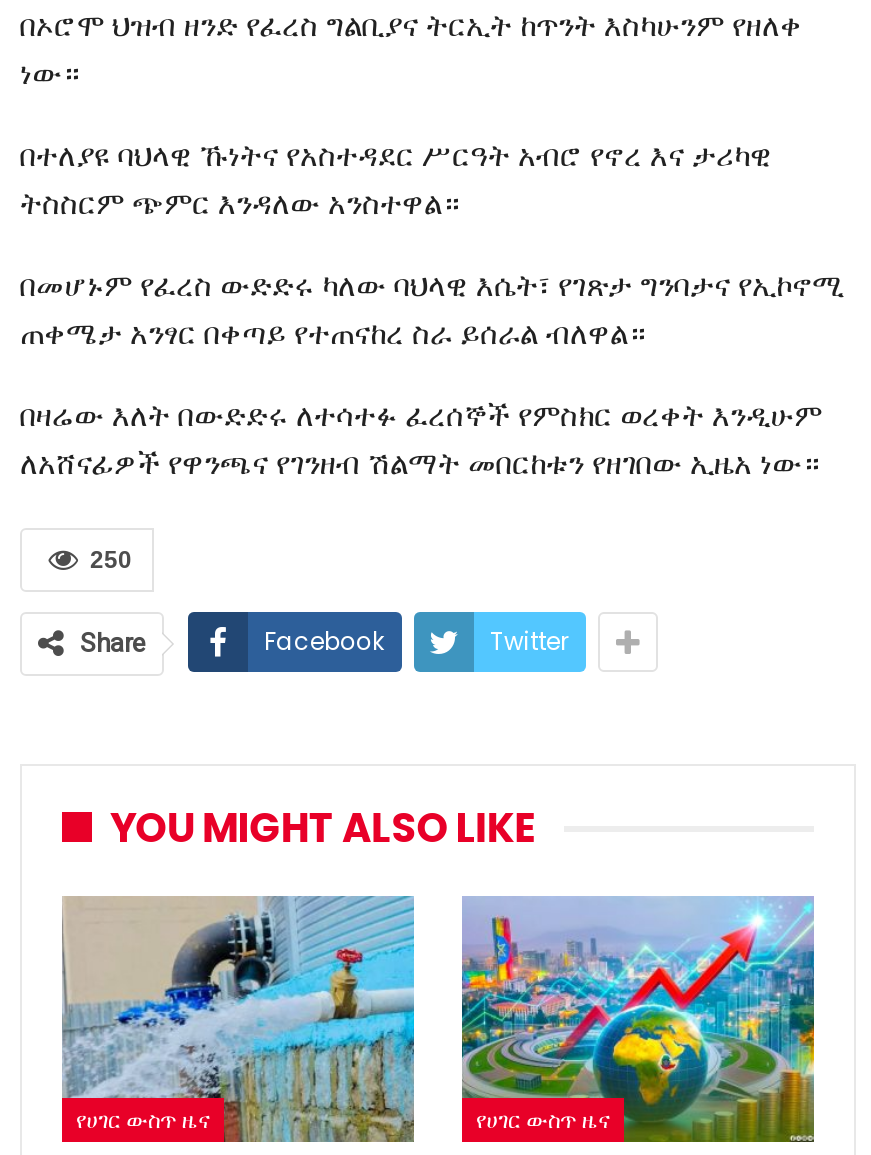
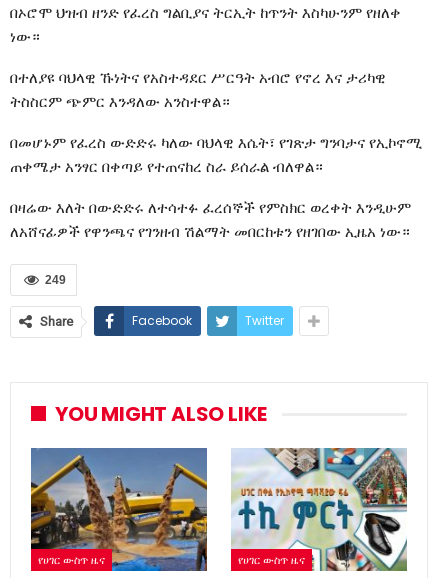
- 250
+ 249

- [image]
+ [image]

- [image]
+ [image]
